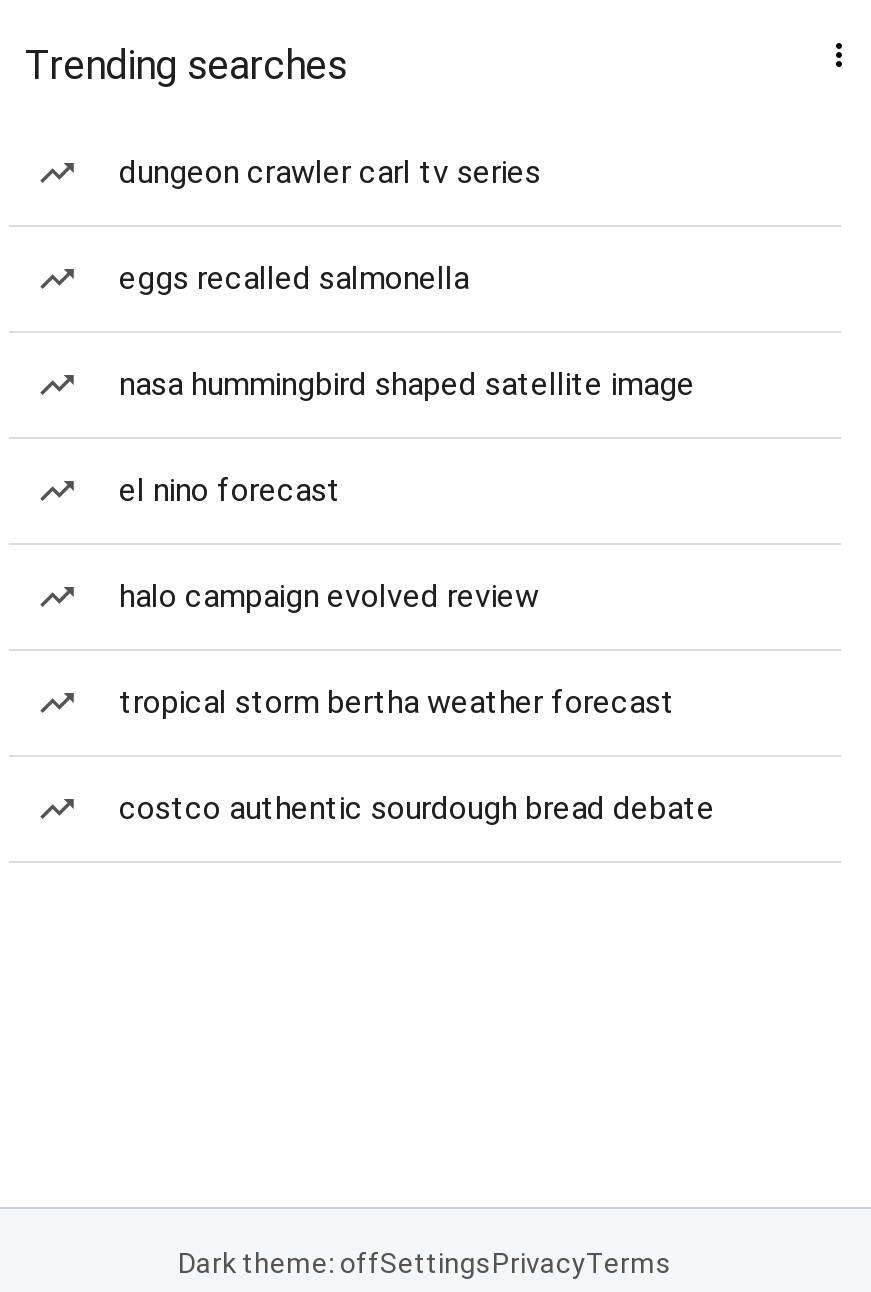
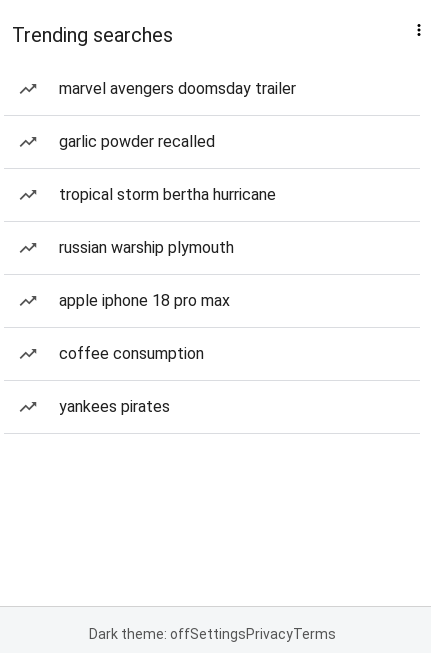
- dungeon crawler carl tv series
+ marvel avengers doomsday trailer

- eggs recalled salmonella
+ garlic powder recalled

- nasa hummingbird shaped satellite image
+ tropical storm bertha hurricane

- el nino forecast
+ russian warship plymouth

- halo campaign evolved review
+ apple iphone 18 pro max

- tropical storm bertha weather forecast
+ coffee consumption

- costco authentic sourdough bread debate
+ yankees pirates
